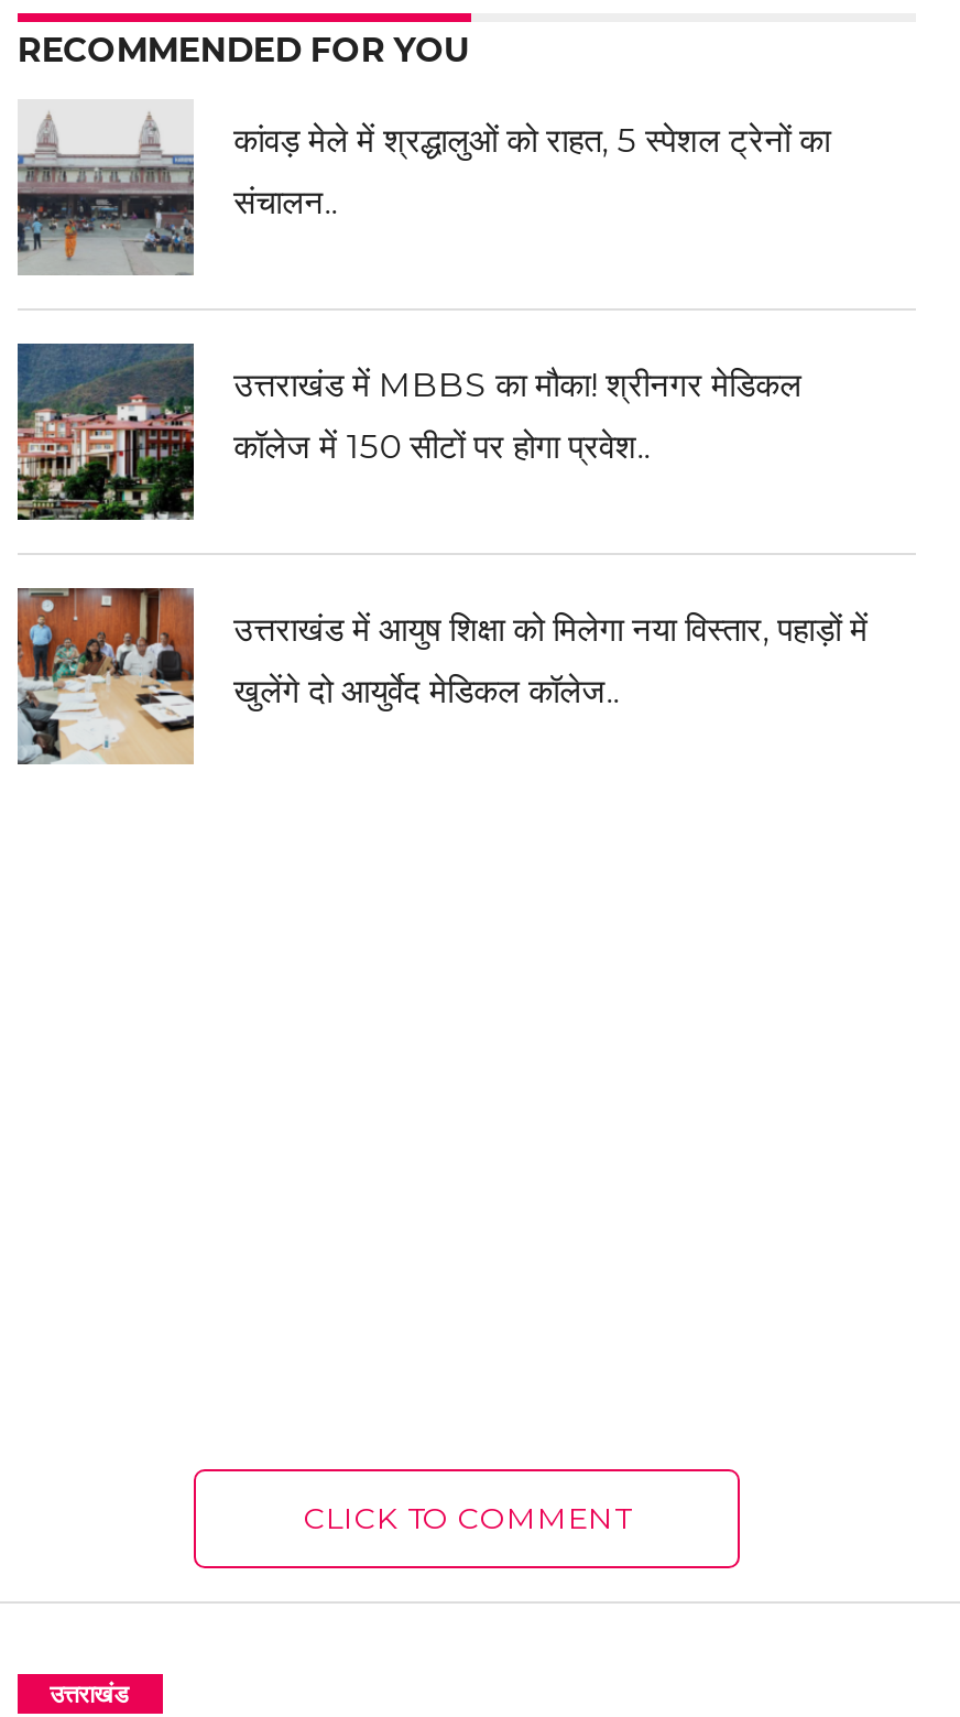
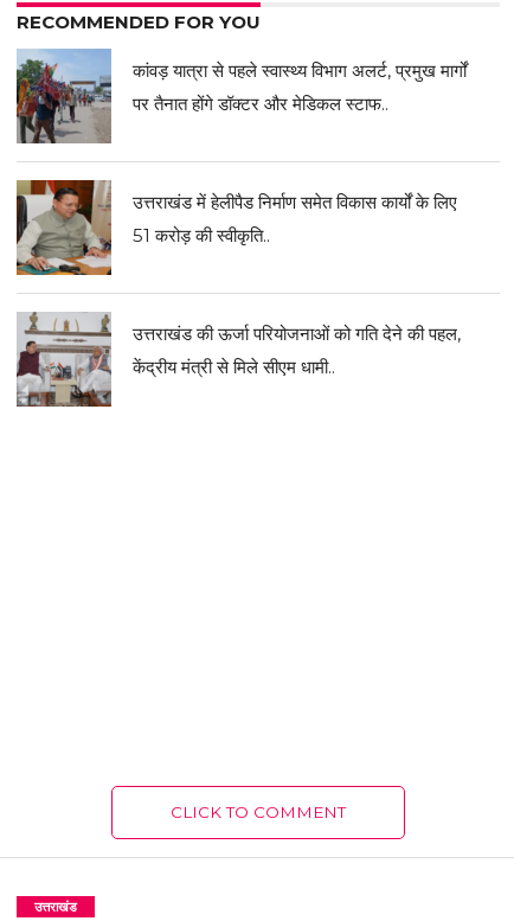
- [image]
- कांवड़ मेले में श्रद्धालुओं को राहत, 5 स्पेशल ट्रेनों का
+ [image]
+ कांवड़ यात्रा से पहले स्वास्थ्य विभाग अलर्ट, प्रमुख मार्गों

- संचालन..
+ पर तैनात होंगे डॉक्टर और मेडिकल स्टाफ..

- [image]
- उत्तराखंड में MBBS का मौका! श्रीनगर मेडिकल
+ [image]
+ उत्तराखंड में हेलीपैड निर्माण समेत विकास कार्यों के लिए

- कॉलेज में 150 सीटों पर होगा प्रवेश..
+ 51 करोड़ की स्वीकृति..

- [image]
- उत्तराखंड में आयुष शिक्षा को मिलेगा नया विस्तार, पहाड़ों में
+ [image]
+ उत्तराखंड की ऊर्जा परियोजनाओं को गति देने की पहल,

- खुलेंगे दो आयुर्वेद मेडिकल कॉलेज..
+ केंद्रीय मंत्री से मिले सीएम धामी..
